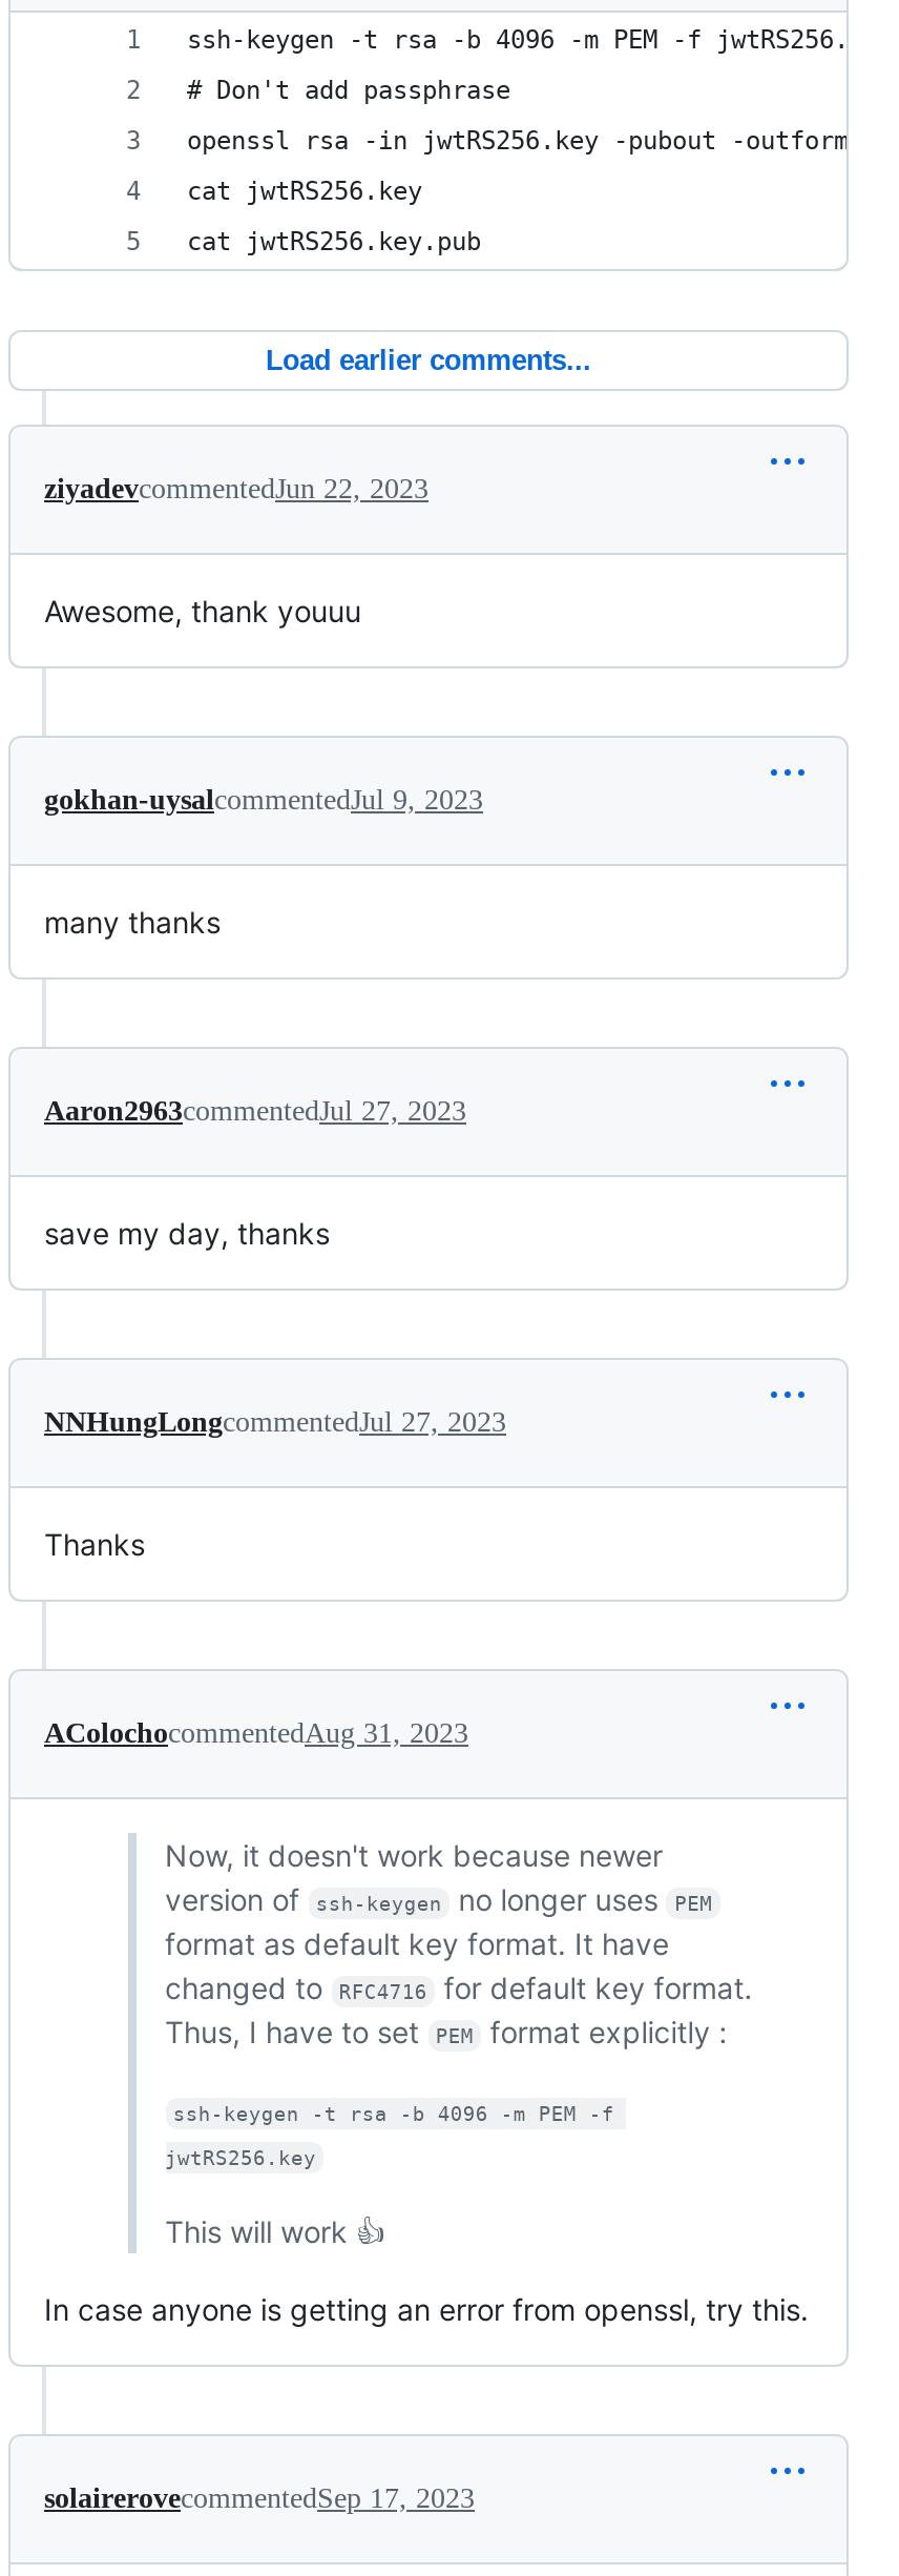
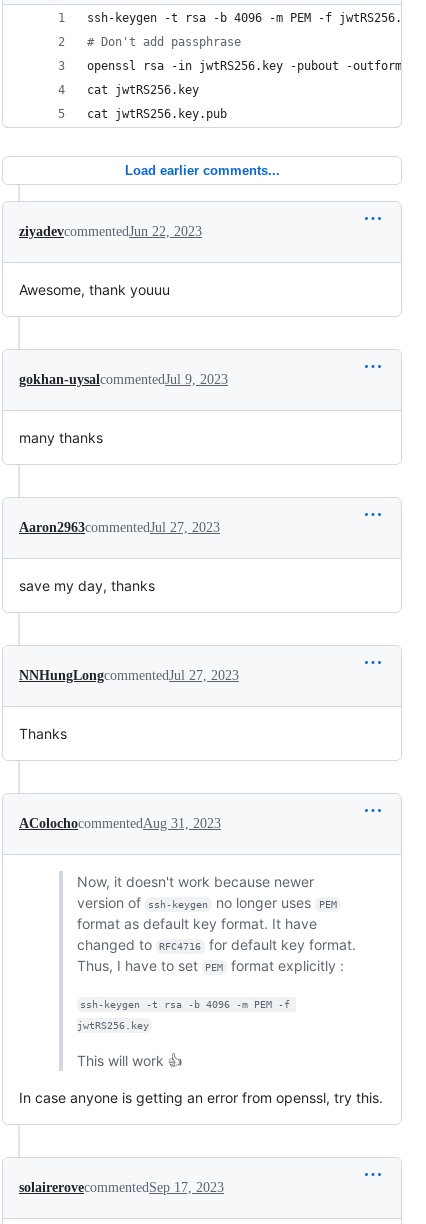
- # Don't add passphrase
+ #Don't add passphrase
